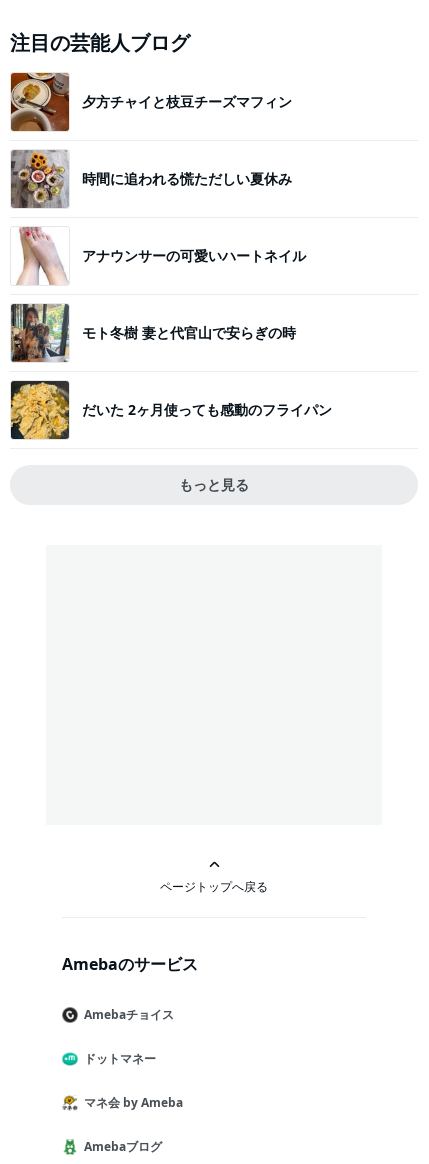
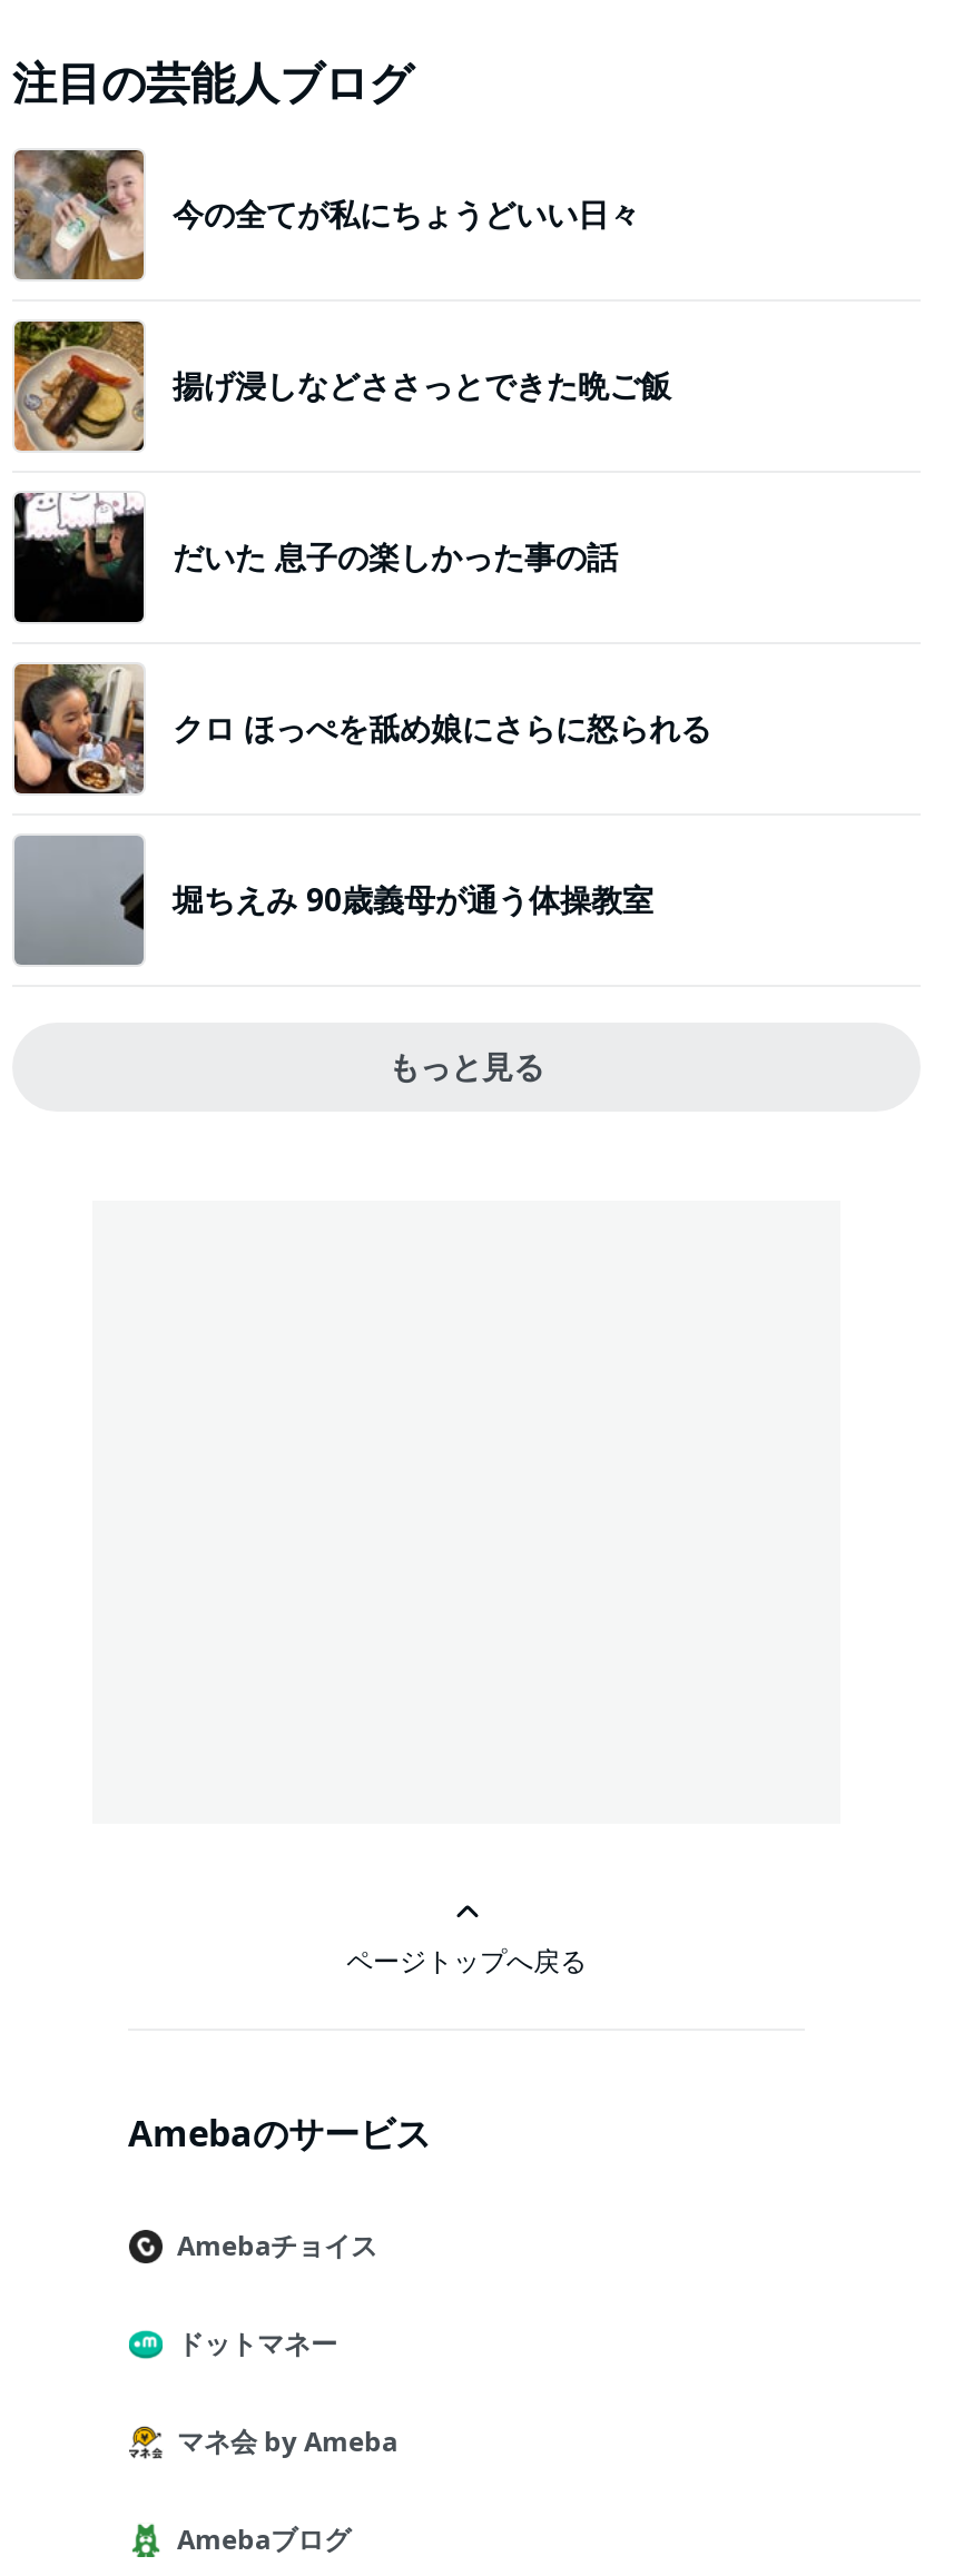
- [image]
- 夕方チャイと枝豆チーズマフィン
+ [image]
+ 今の全てが私にちょうどいい日々

- [image]
- 時間に追われる慌ただしい夏休み
+ [image]
+ 揚げ浸しなどささっとできた晩ご飯

- [image]
- アナウンサーの可愛いハートネイル
+ [image]
+ だいた 息子の楽しかった事の話

- [image]
- モト冬樹 妻と代官山で安らぎの時
+ [image]
+ クロ ほっぺを舐め娘にさらに怒られる

- [image]
- だいた 2ヶ月使っても感動のフライパン
+ [image]
+ 堀ちえみ 90歳義母が通う体操教室
